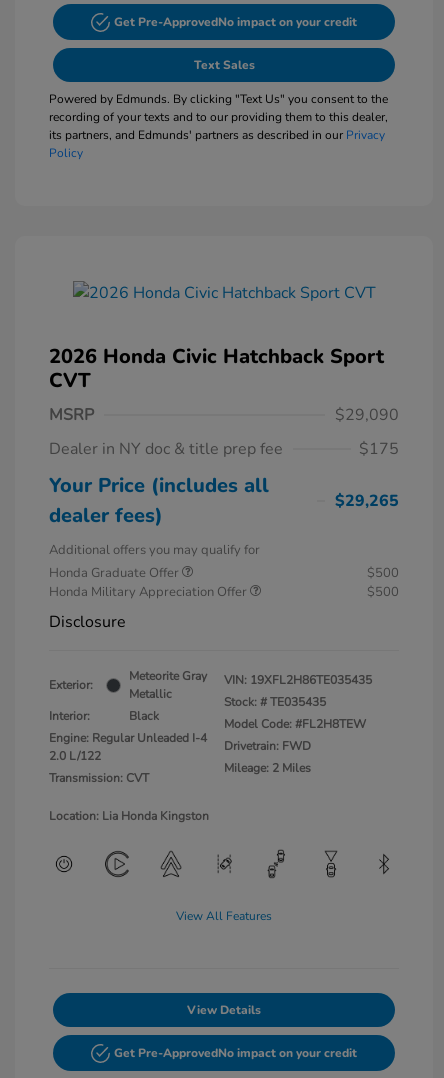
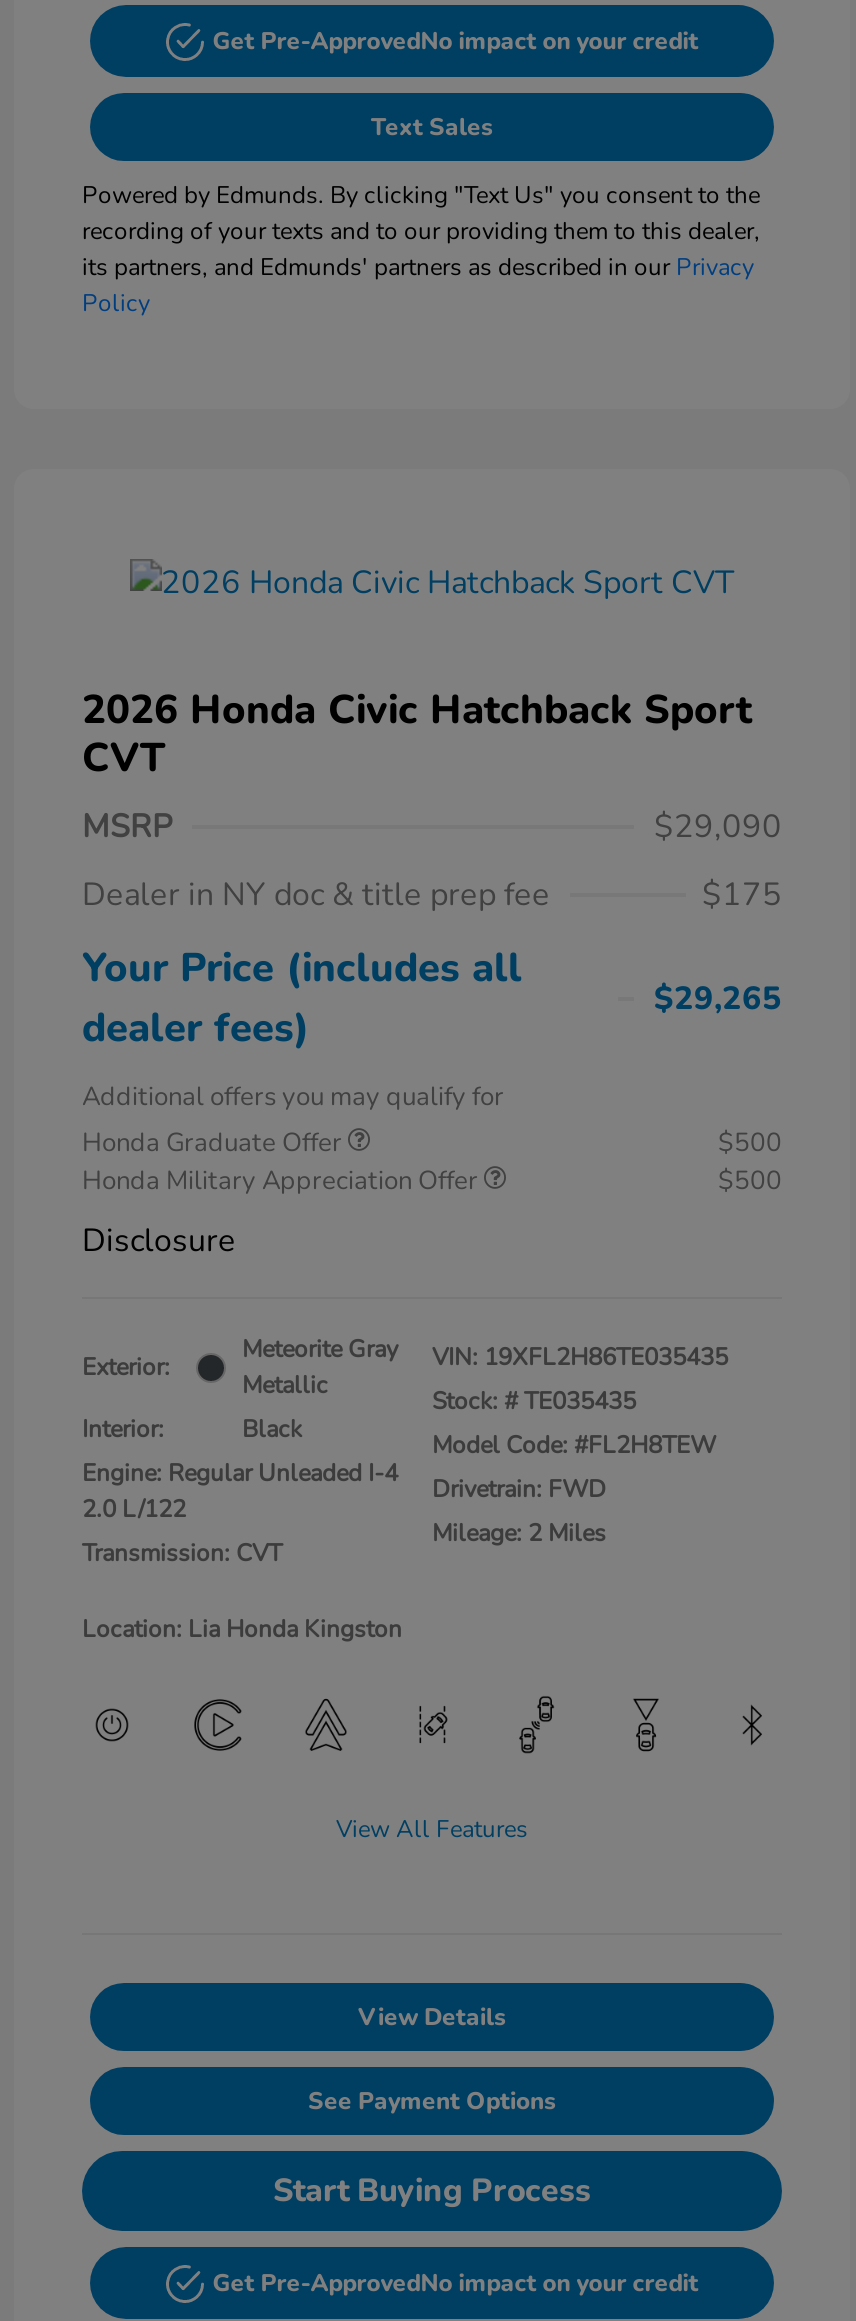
+ See Payment Options
+ Start Buying Process
